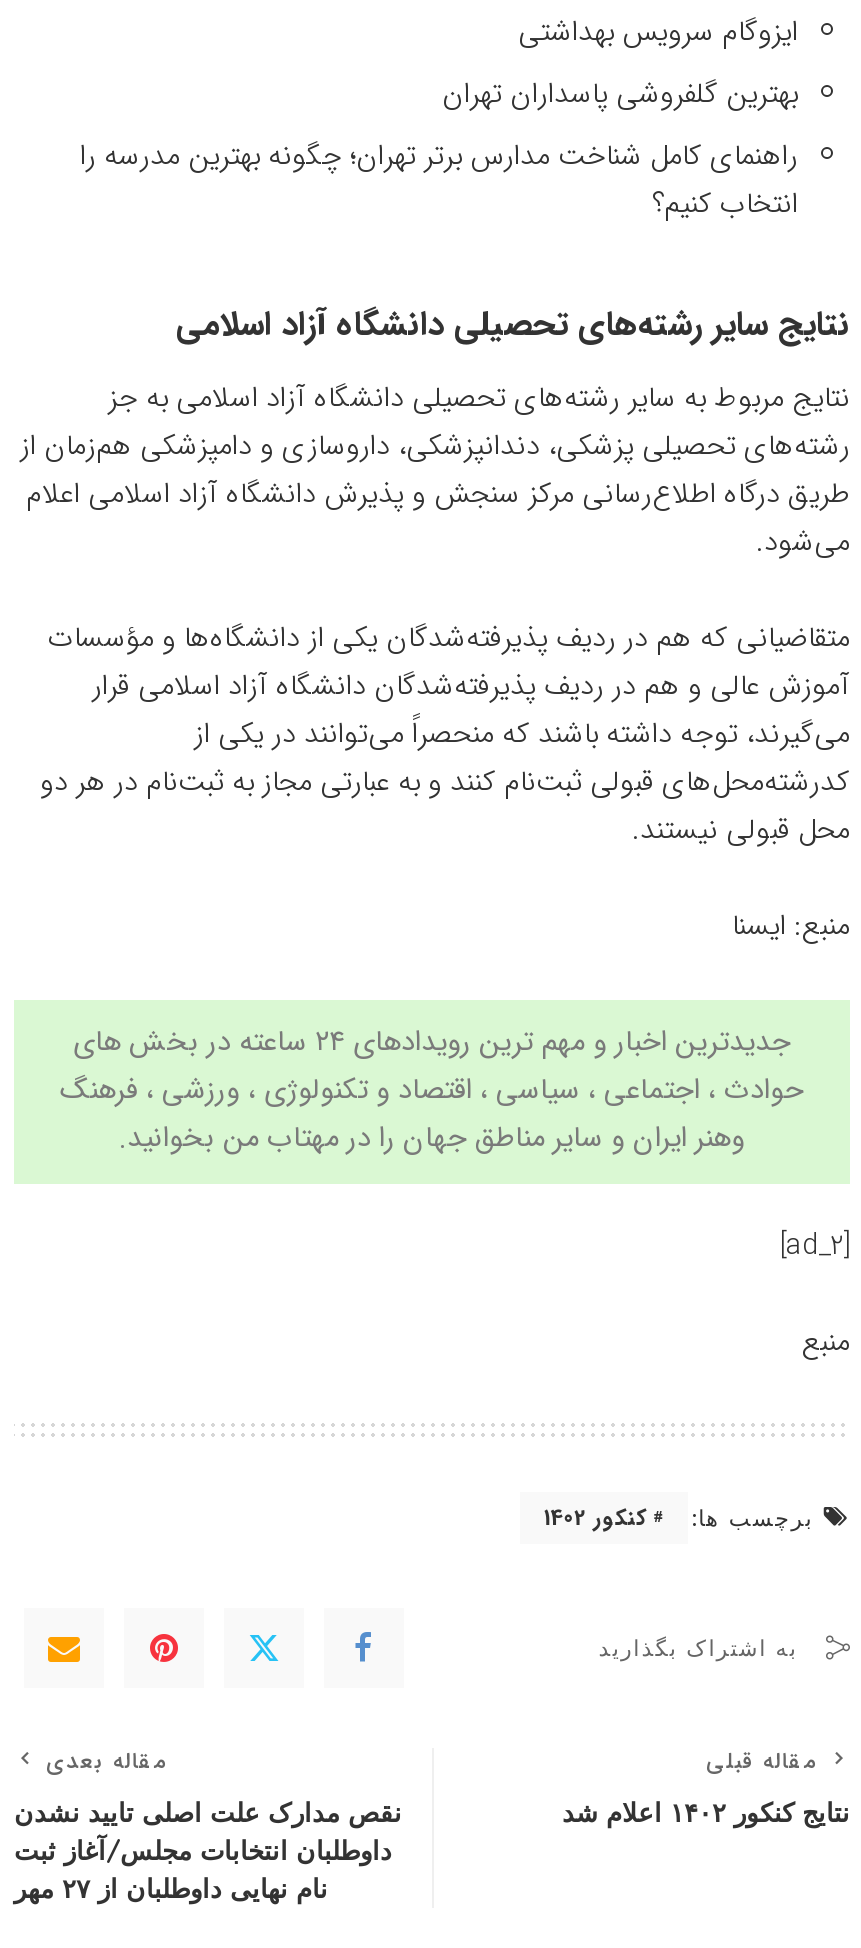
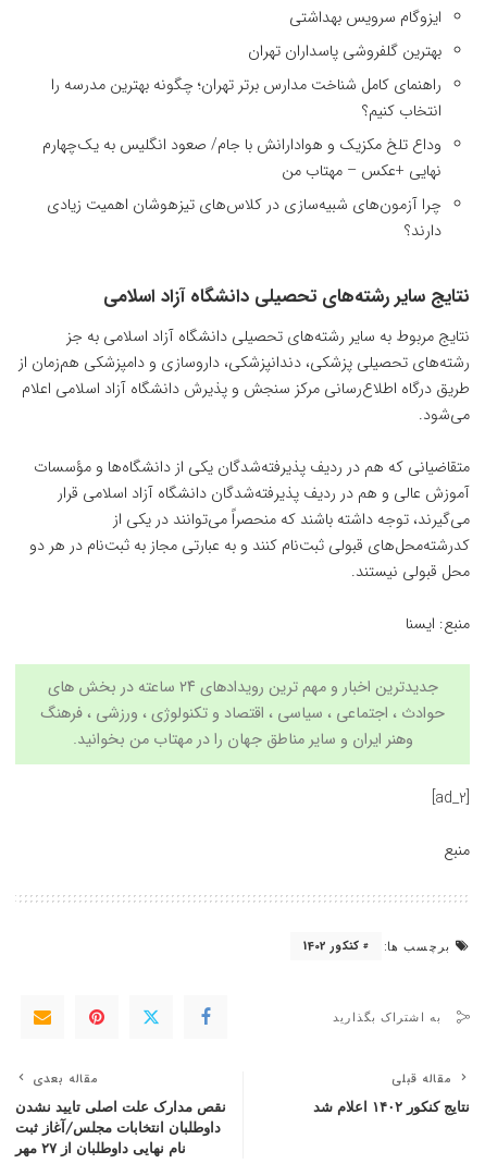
+ وداع تلخ مکزیک و هوادارانش با جام/ صعود انگلیس به یک‌چهارم
+ نهایی +عکس – مهتاب من
+ چرا آزمون‌های شبیه‌سازی در کلاس‌های تیزهوشان اهمیت زیادی
+ دارند؟
